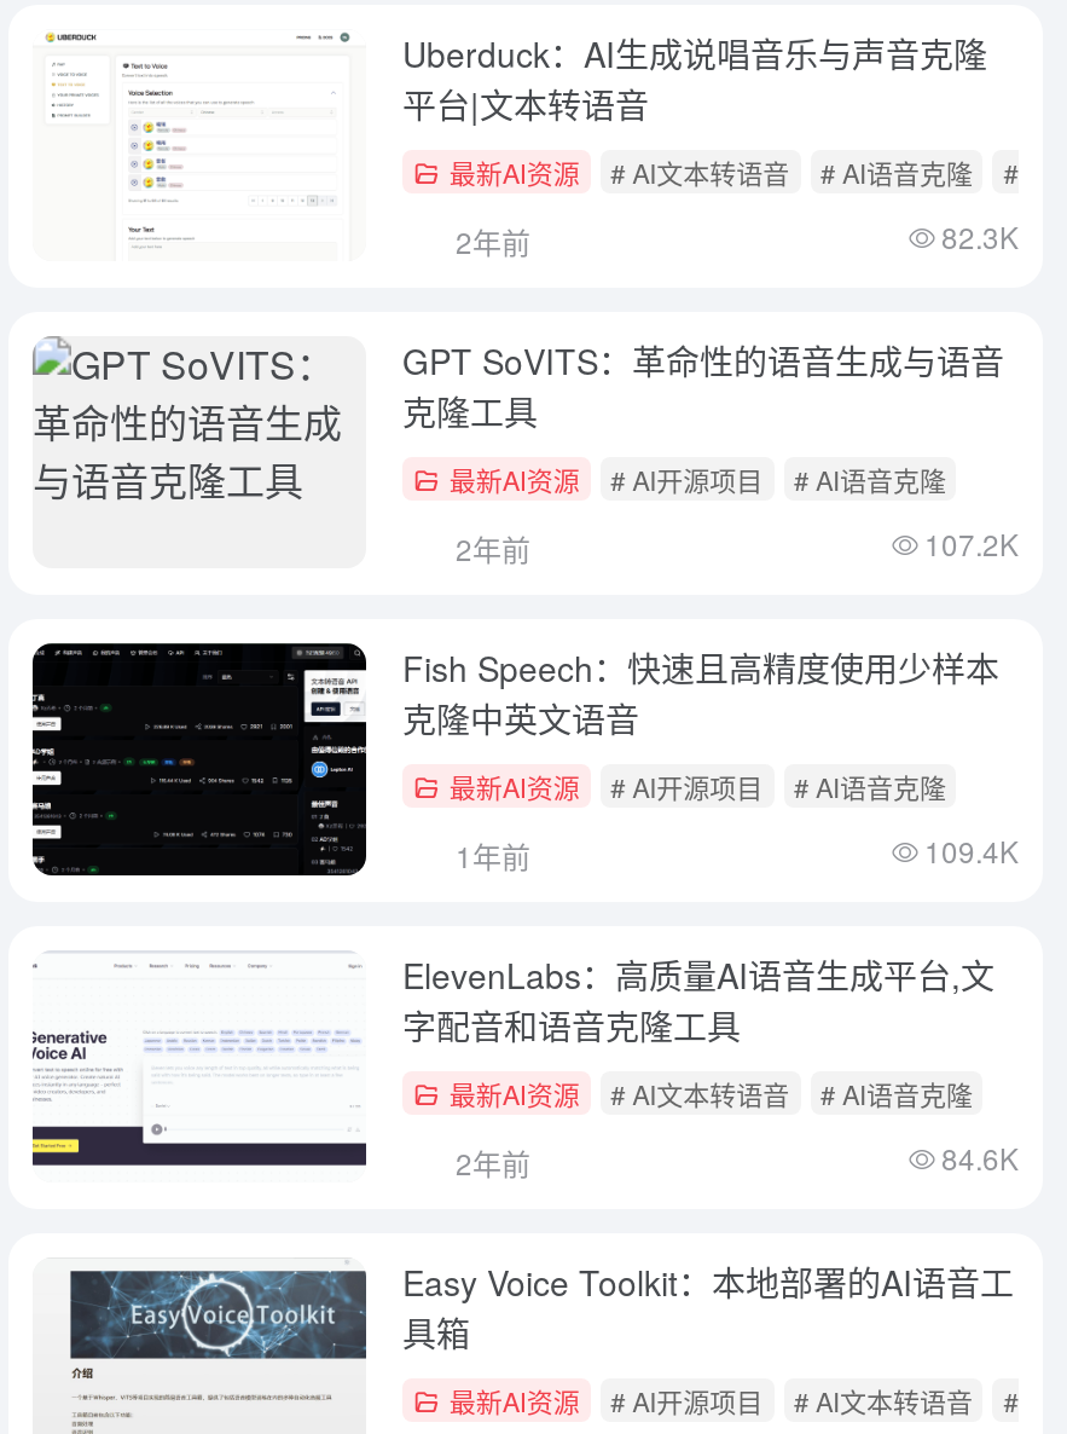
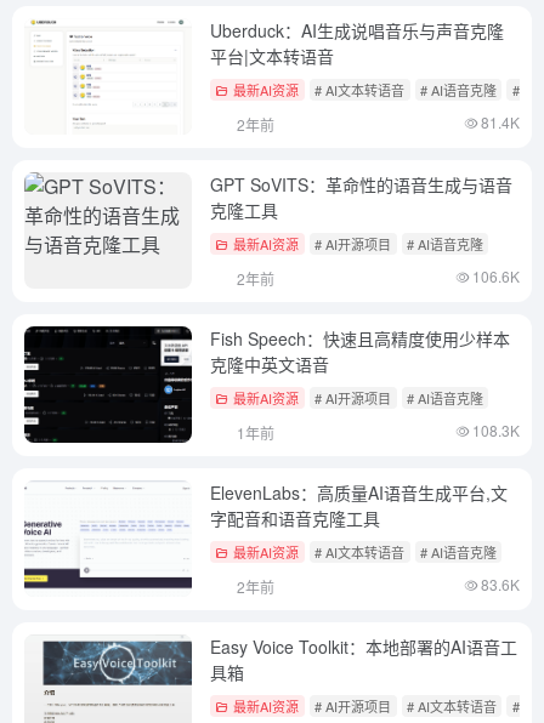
- 82.3K
+ 81.4K

- 107.2K
+ 106.6K

- 109.4K
+ 108.3K

- 84.6K
+ 83.6K
